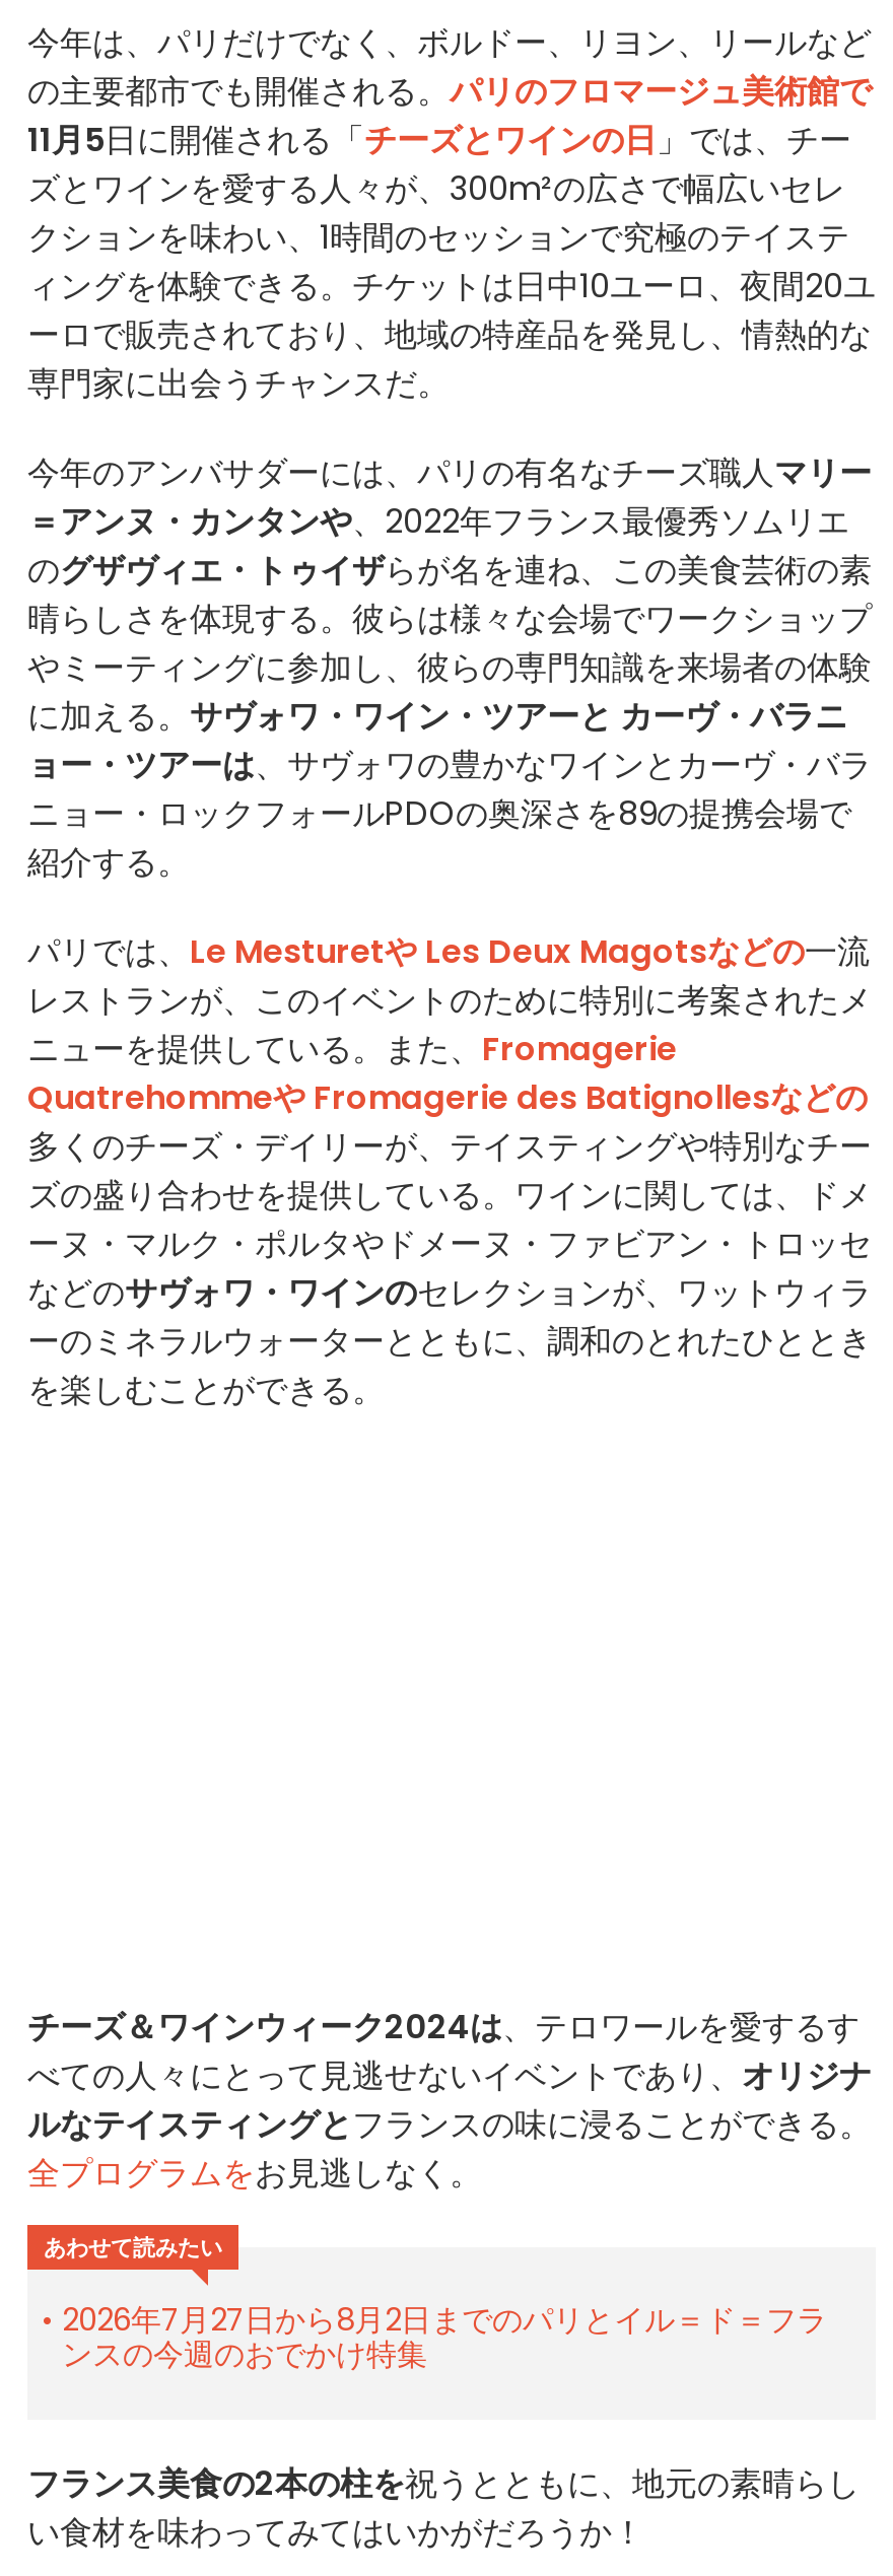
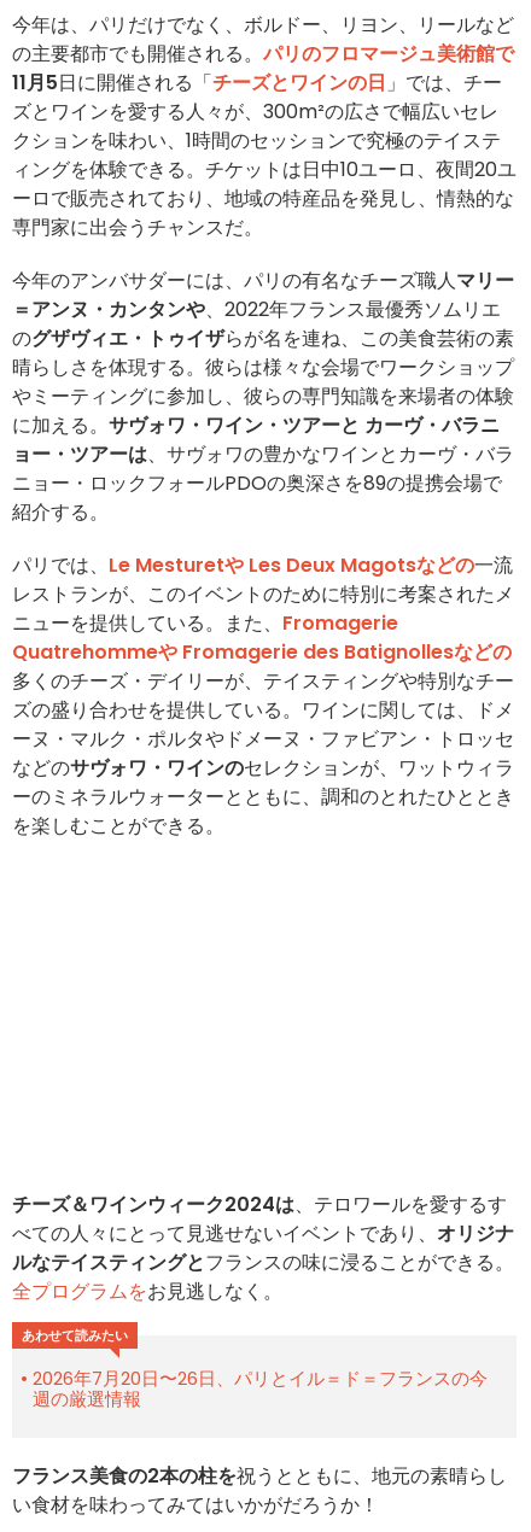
- 2026年7月27日から8月2日までのパリとイル＝ド＝フラ
- ンスの今週のおでかけ特集
+ 2026年7月20日〜26日、パリとイル＝ド＝フランスの今
+ 週の厳選情報
